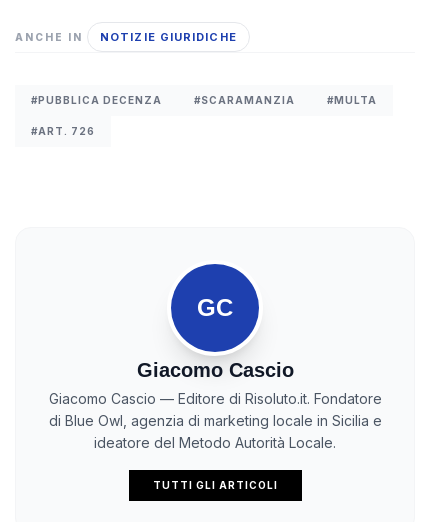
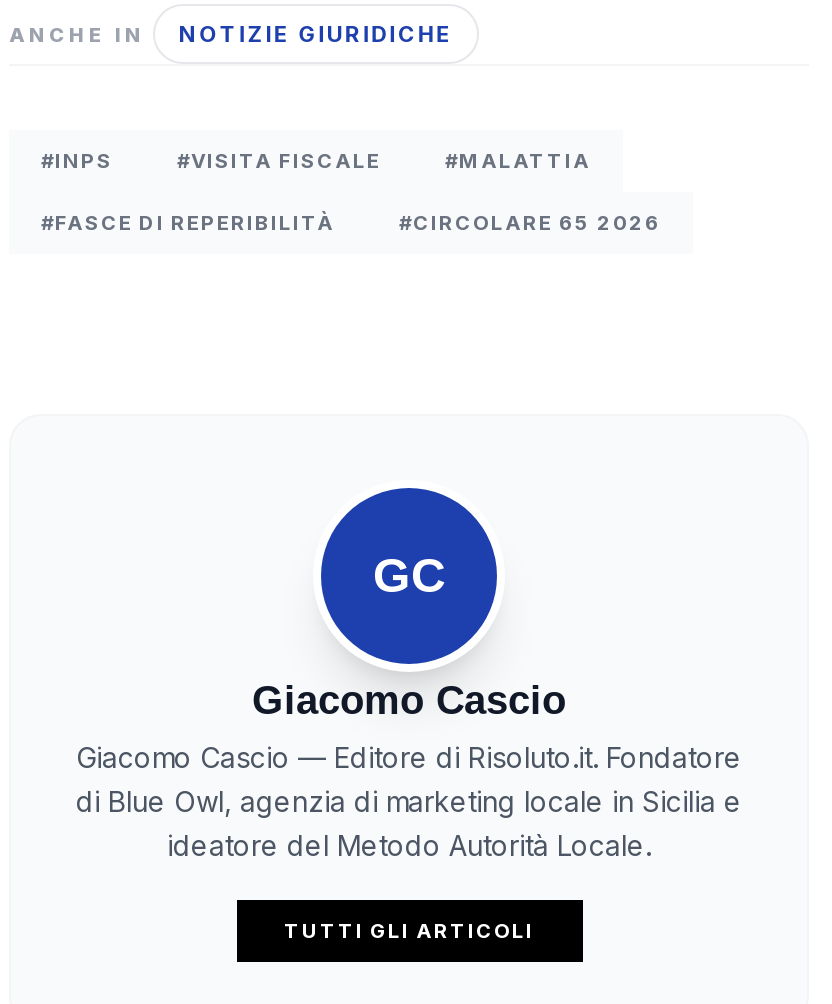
- #PUBBLICA DECENZA
- #SCARAMANZIA
- #MULTA
+ #INPS
+ #VISITA FISCALE
+ #MALATTIA

- #ART. 726
+ #FASCE DI REPERIBILITÀ
+ #CIRCOLARE 65 2026
